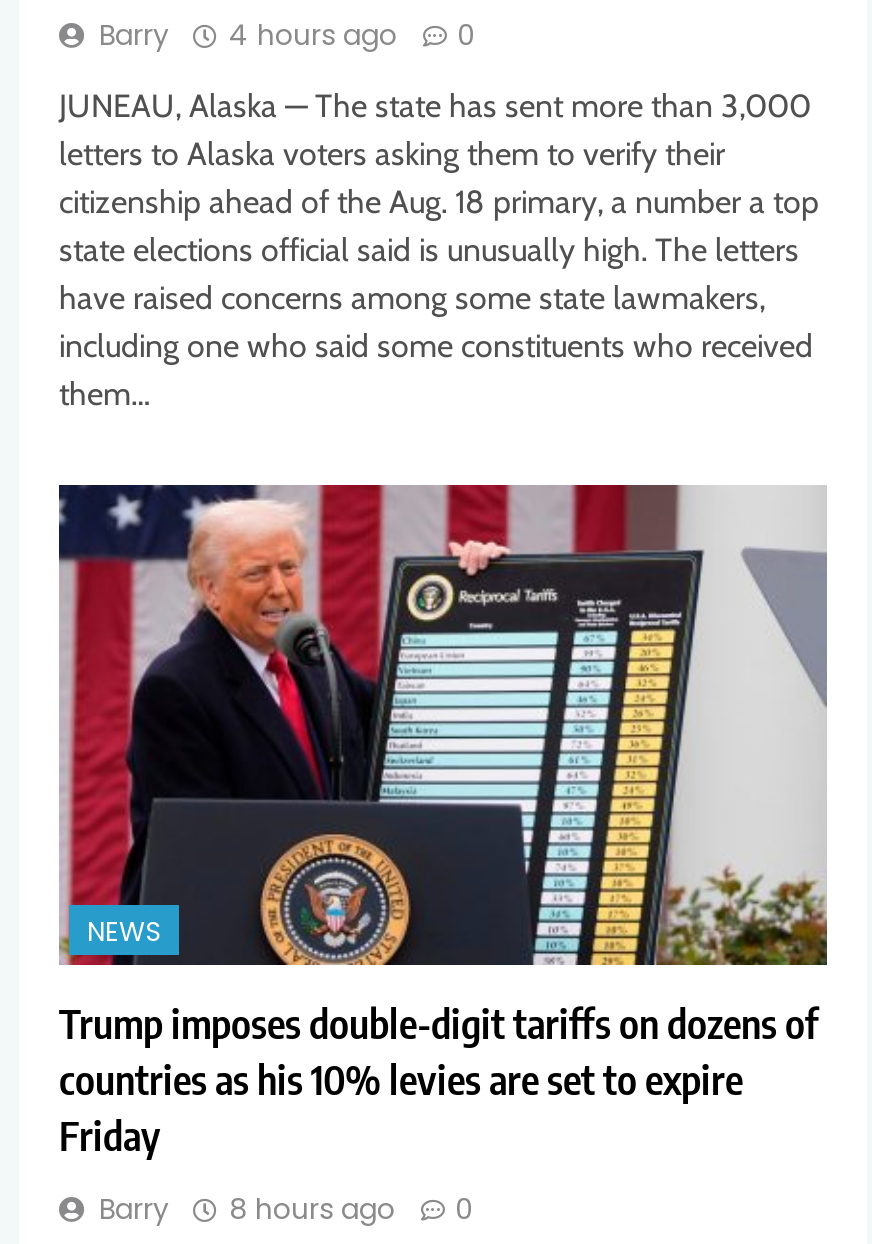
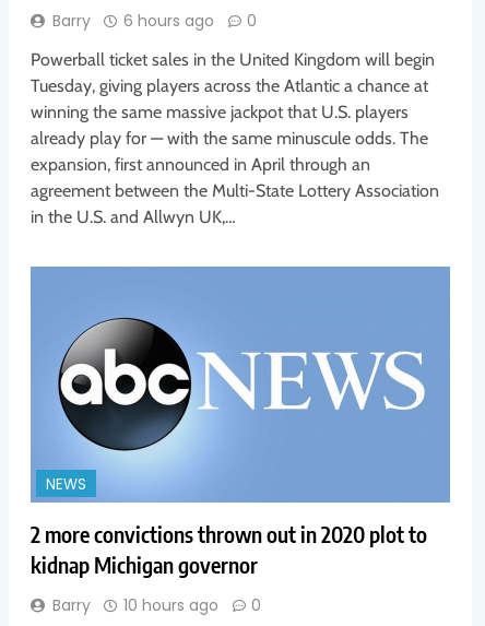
- Barry 4 hours ago 0
+ Barry 6 hours ago 0

- JUNEAU, Alaska — The state has sent more than 3,000
- letters to Alaska voters asking them to verify their
- citizenship ahead of the Aug. 18 primary, a number a top
- state elections official said is unusually high. The letters
- have raised concerns among some state lawmakers,
- including one who said some constituents who received
- them…
+ Powerball ticket sales in the United Kingdom will begin
+ Tuesday, giving players across the Atlantic a chance at
+ winning the same massive jackpot that U.S. players
+ already play for — with the same minuscule odds. The
+ expansion, first announced in April through an
+ agreement between the Multi-State Lottery Association
+ in the U.S. and Allwyn UK,…

- [image]
- Trump imposes double-digit tariffs on dozens of
- countries as his 10% levies are set to expire
- Friday
+ [image]
+ 2 more convictions thrown out in 2020 plot to
+ kidnap Michigan governor

- Barry 8 hours ago 0
+ Barry 10 hours ago 0
